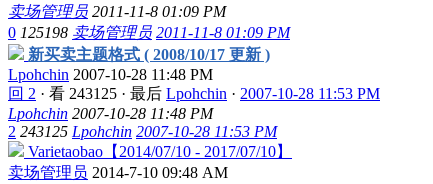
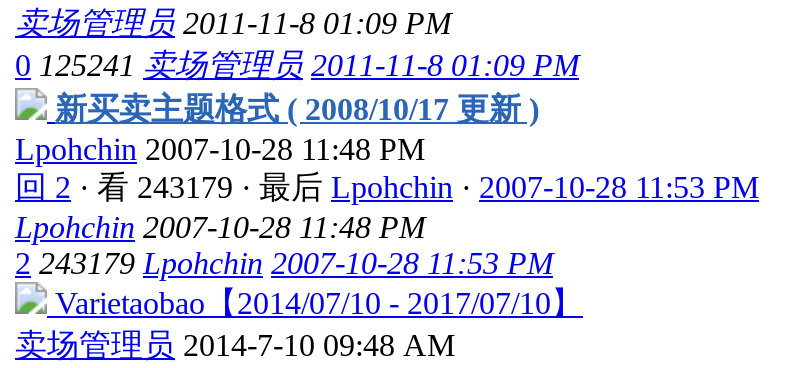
- 0 125198 卖场管理员 2011-11-8 01:09 PM
+ 0 125241 卖场管理员 2011-11-8 01:09 PM

- 回 2 · 看 243125 · 最后Lpohchin · 2007-10-28 11:53 PM
+ 回 2 · 看 243179 · 最后Lpohchin · 2007-10-28 11:53 PM

- 2 243125 Lpohchin 2007-10-28 11:53 PM
+ 2 243179 Lpohchin 2007-10-28 11:53 PM
